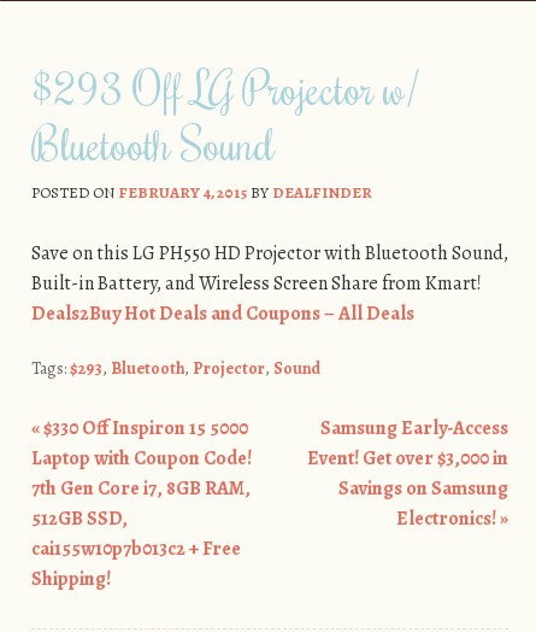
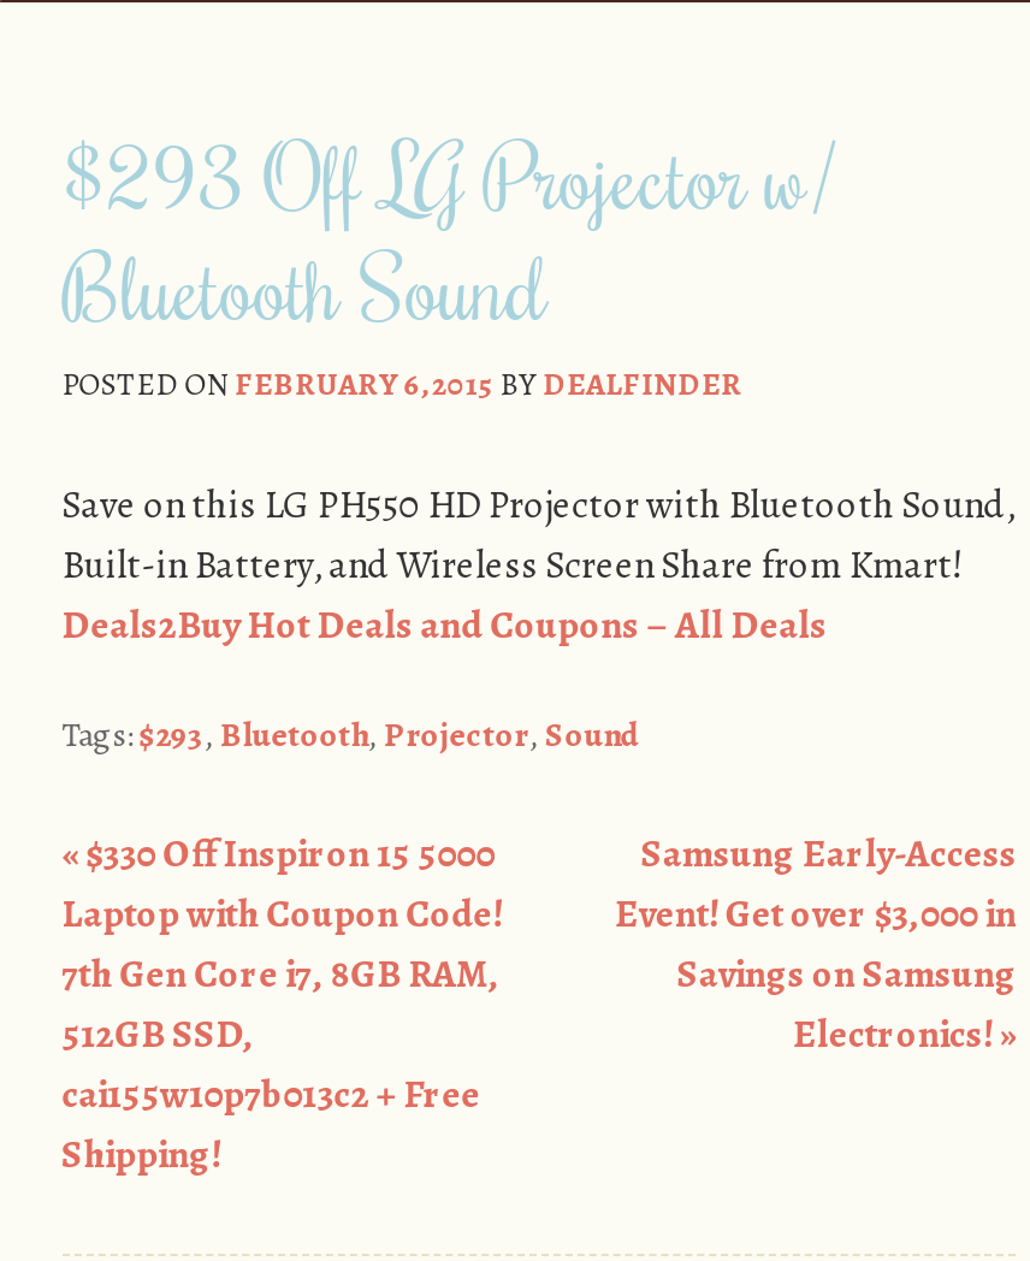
- POSTED ON FEBRUARY 4, 2015 BY DEALFINDER
+ POSTED ON FEBRUARY 6, 2015 BY DEALFINDER
